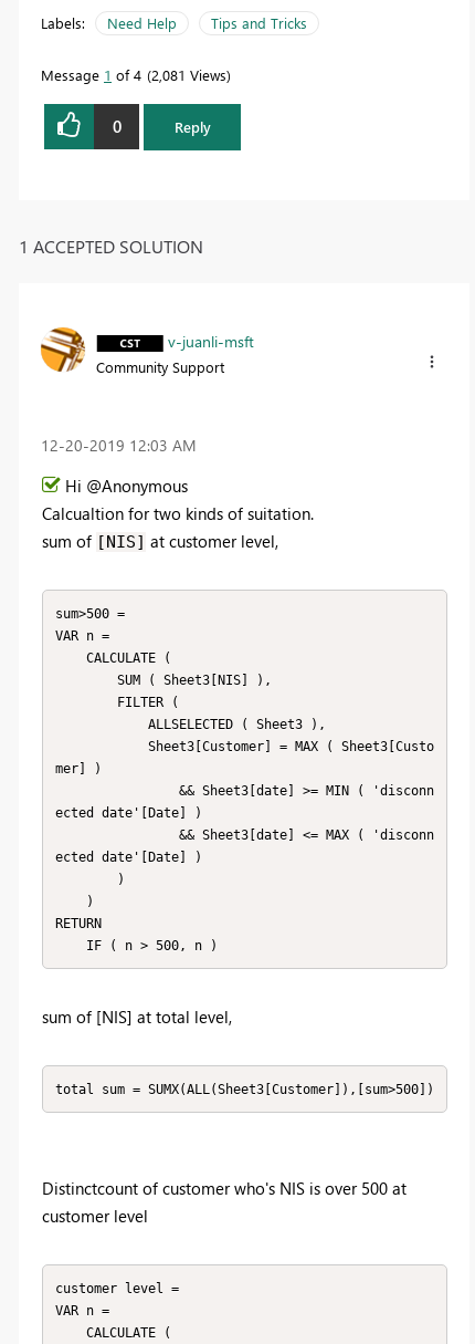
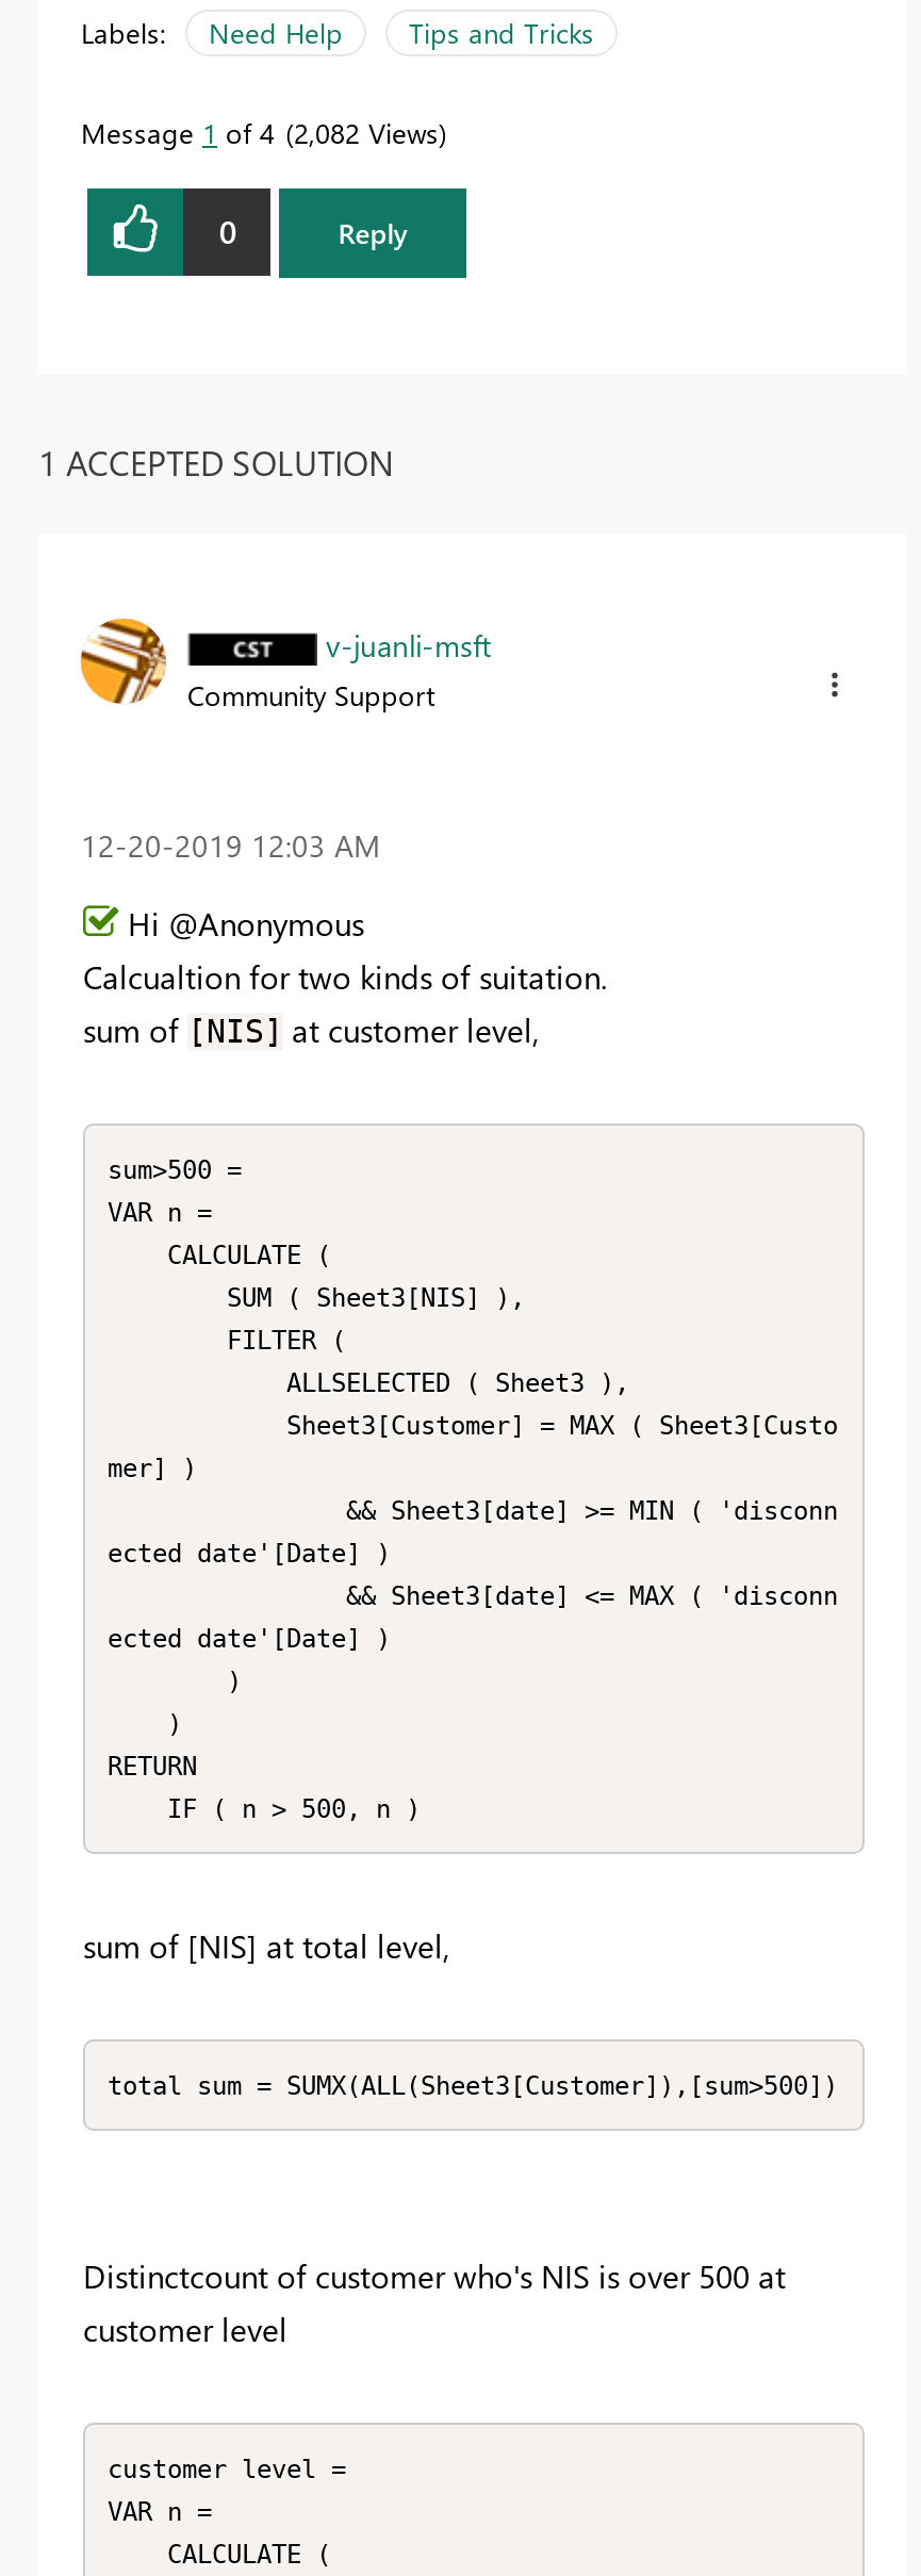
- Message 1 of 4 2,081 Views
+ Message 1 of 4 2,082 Views
